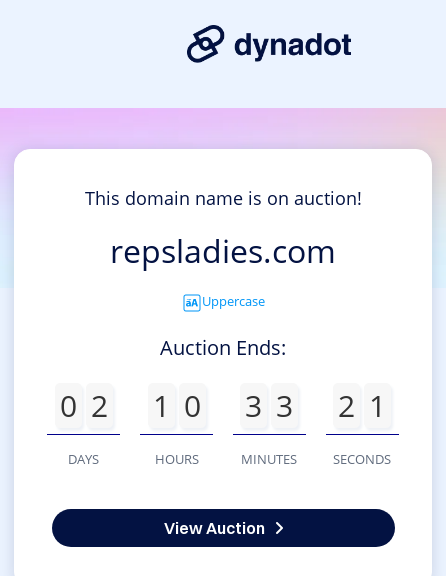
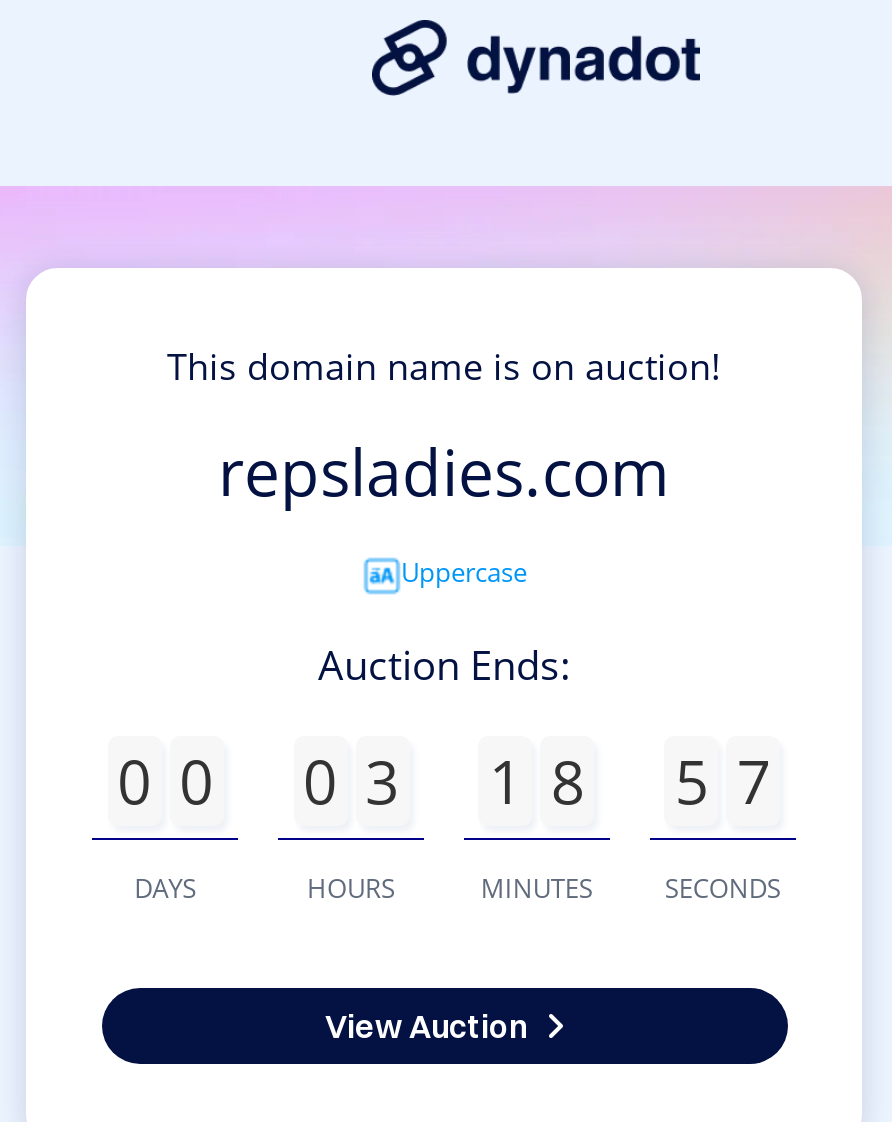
- 0 2
+ 0 0

- 1 0
+ 0 3

- 3 3
+ 1 8

- 2 1
+ 5 7
